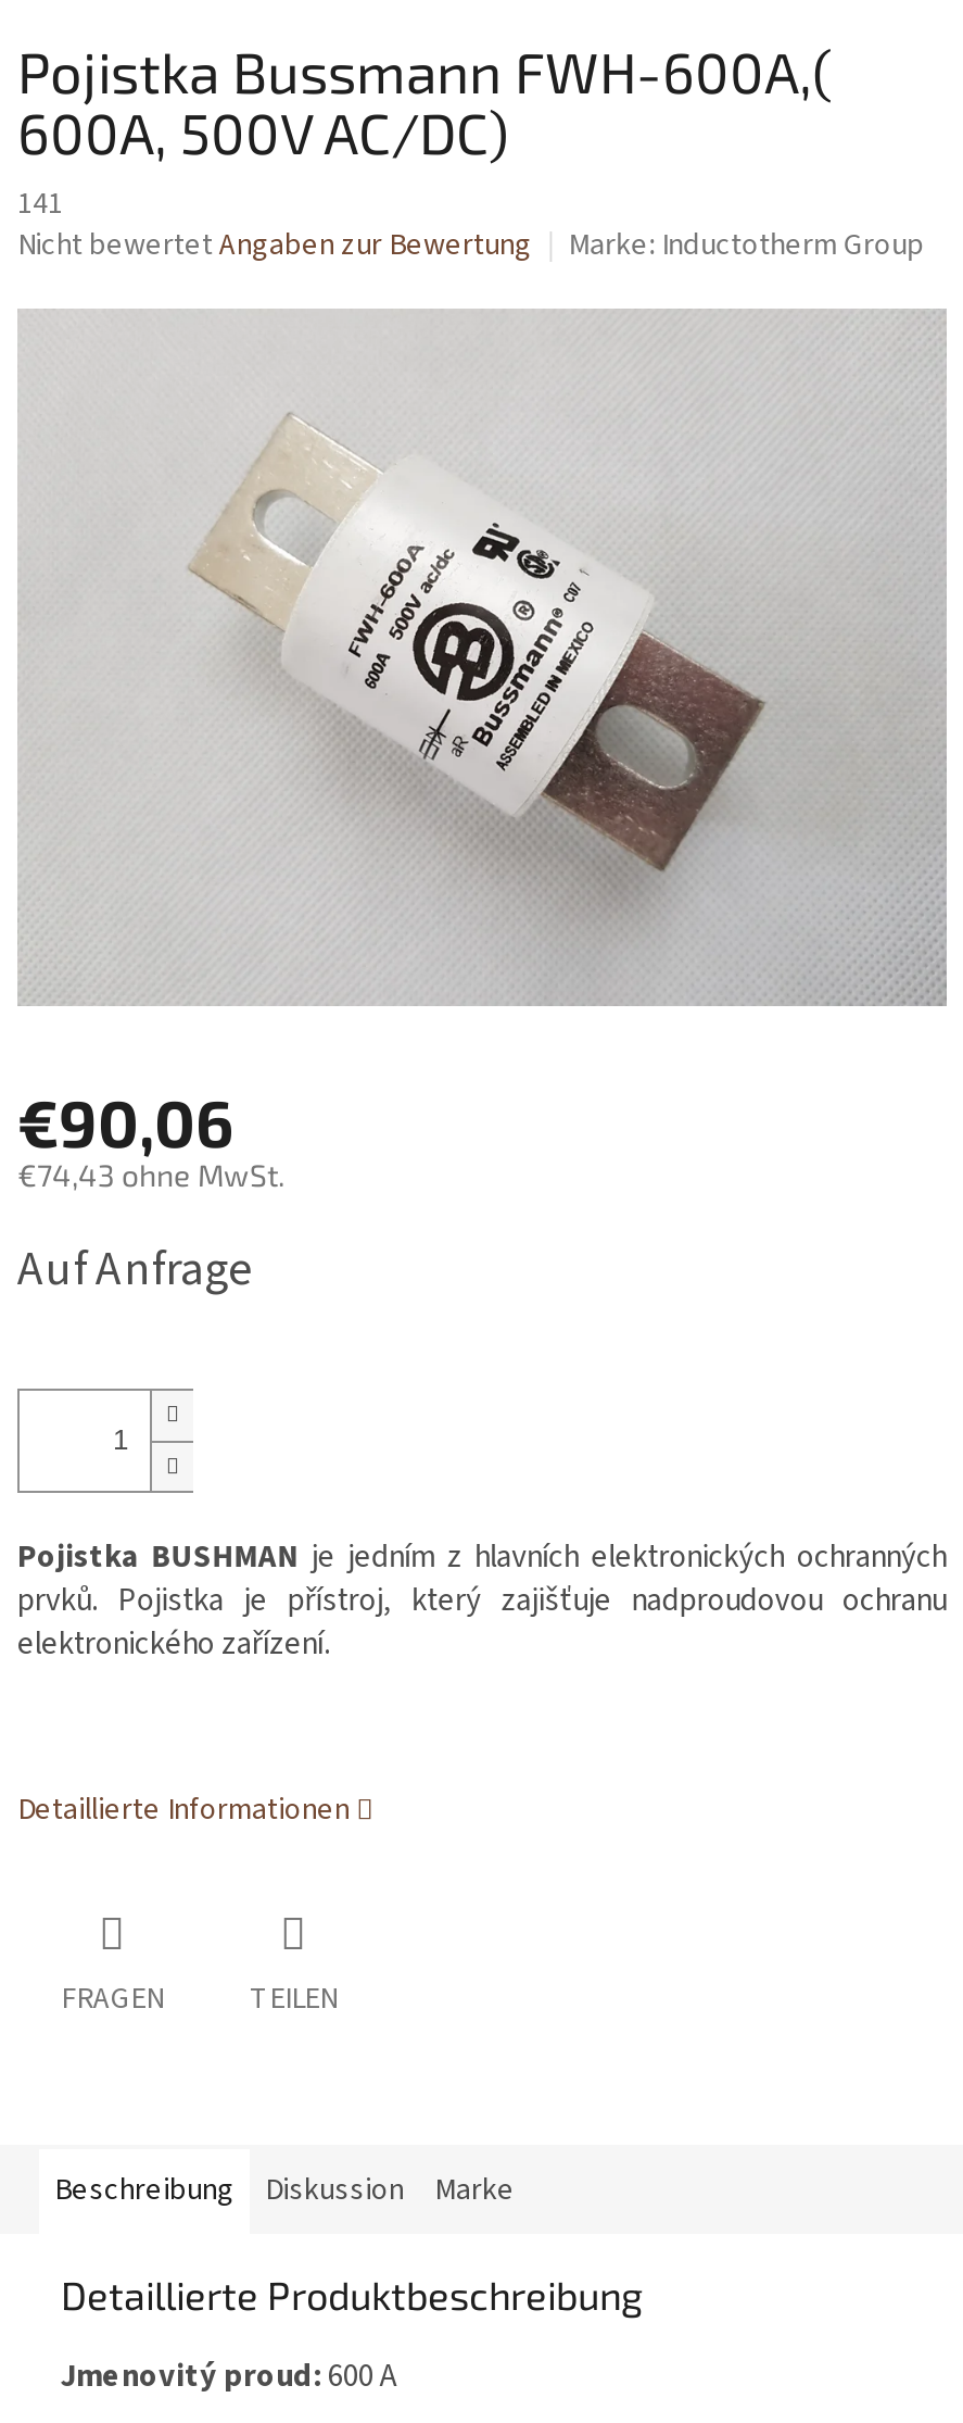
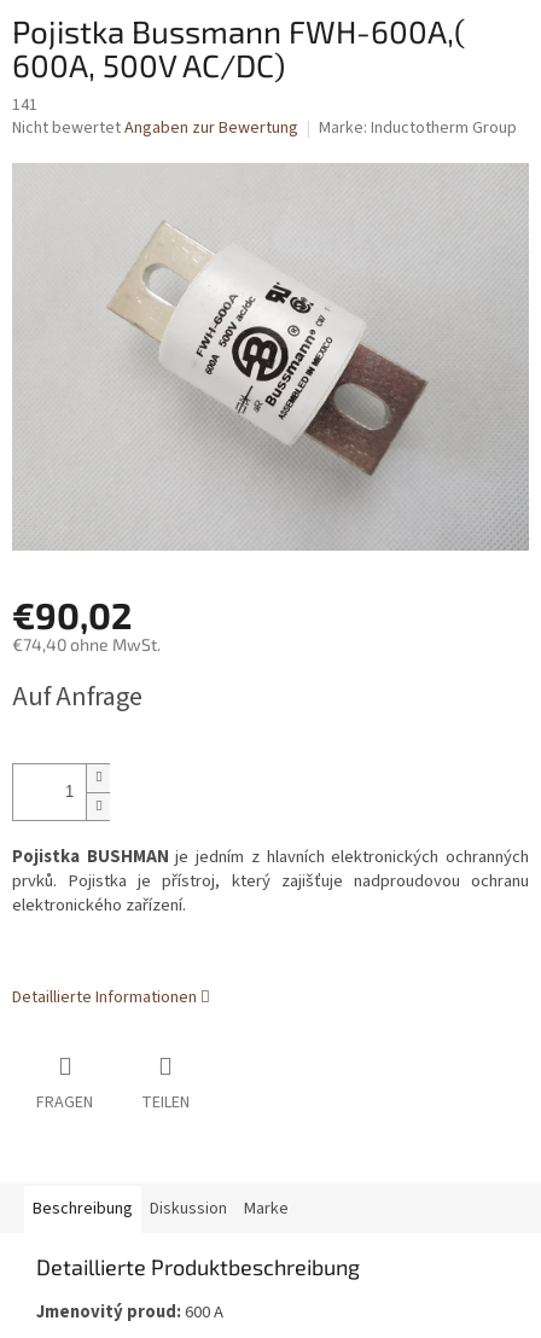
- €90,06
+ €90,02

- €74,43 ohne MwSt.
+ €74,40 ohne MwSt.
